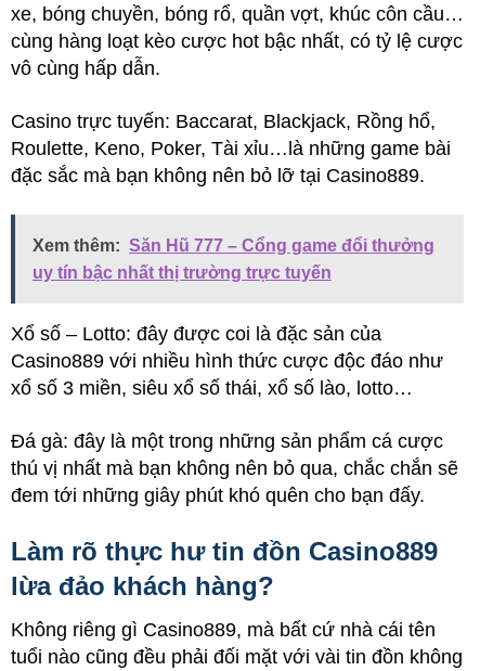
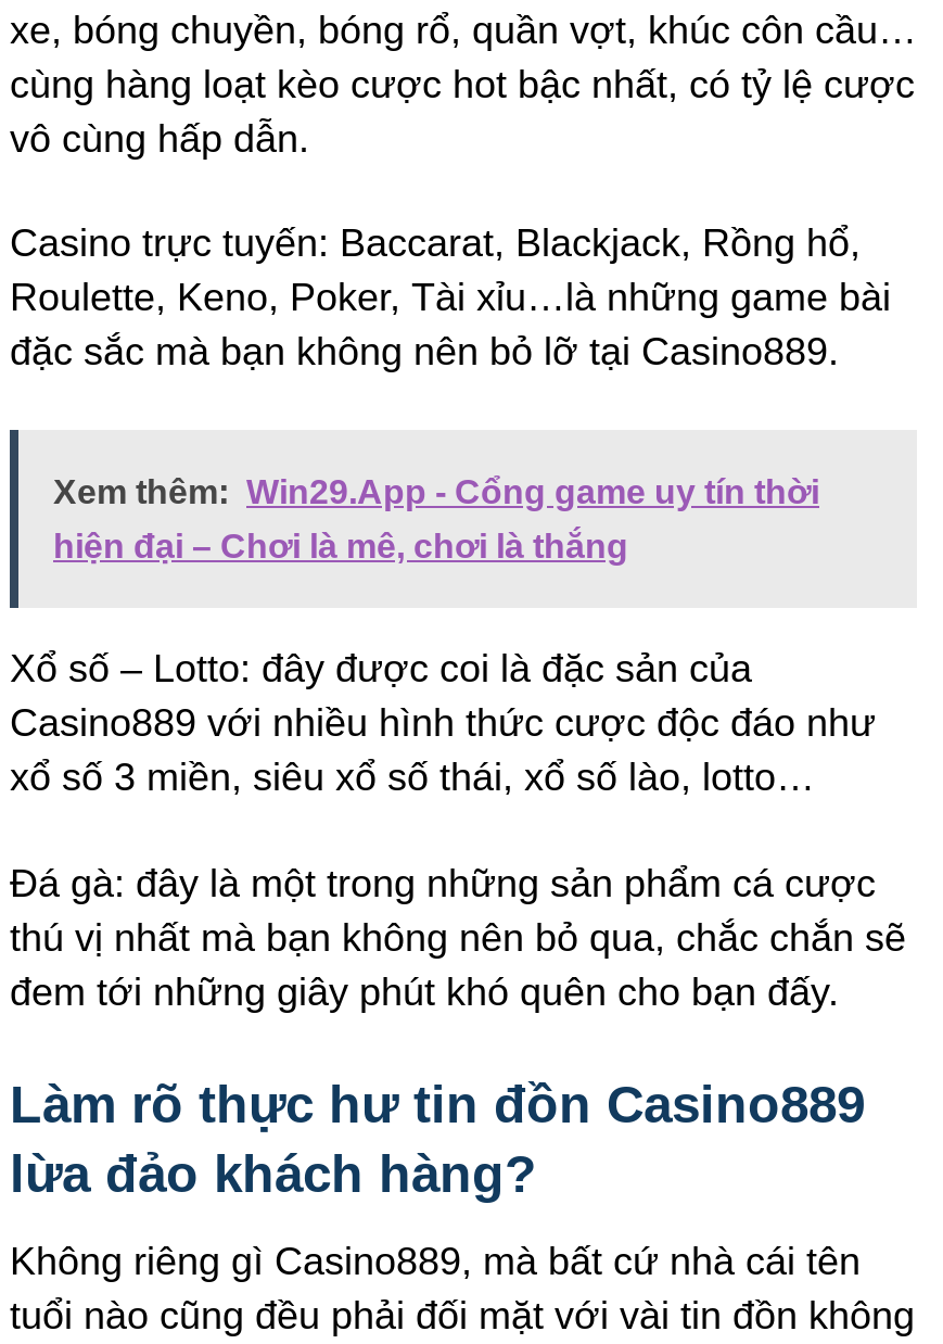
- Xem thêm: Săn Hũ 777 – Cổng game đổi thưởng
+ Xem thêm: Win29.App - Cổng game uy tín thời

- uy tín bậc nhất thị trường trực tuyến
+ hiện đại – Chơi là mê, chơi là thắng
